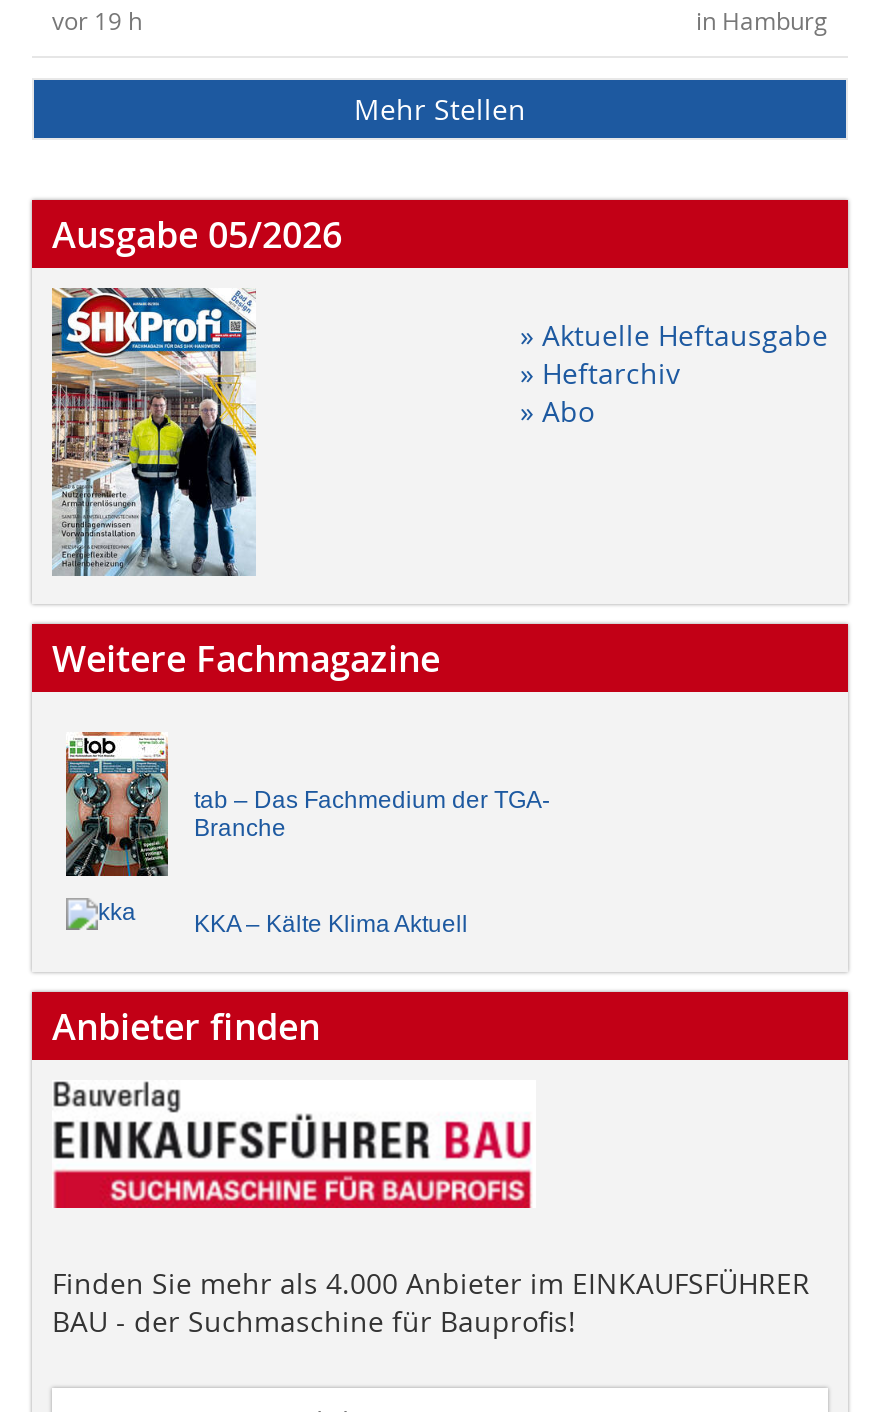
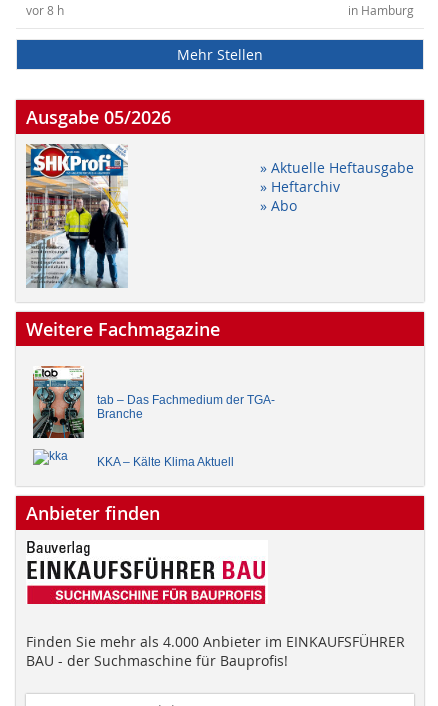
- vor 19 h
+ vor 8 h
